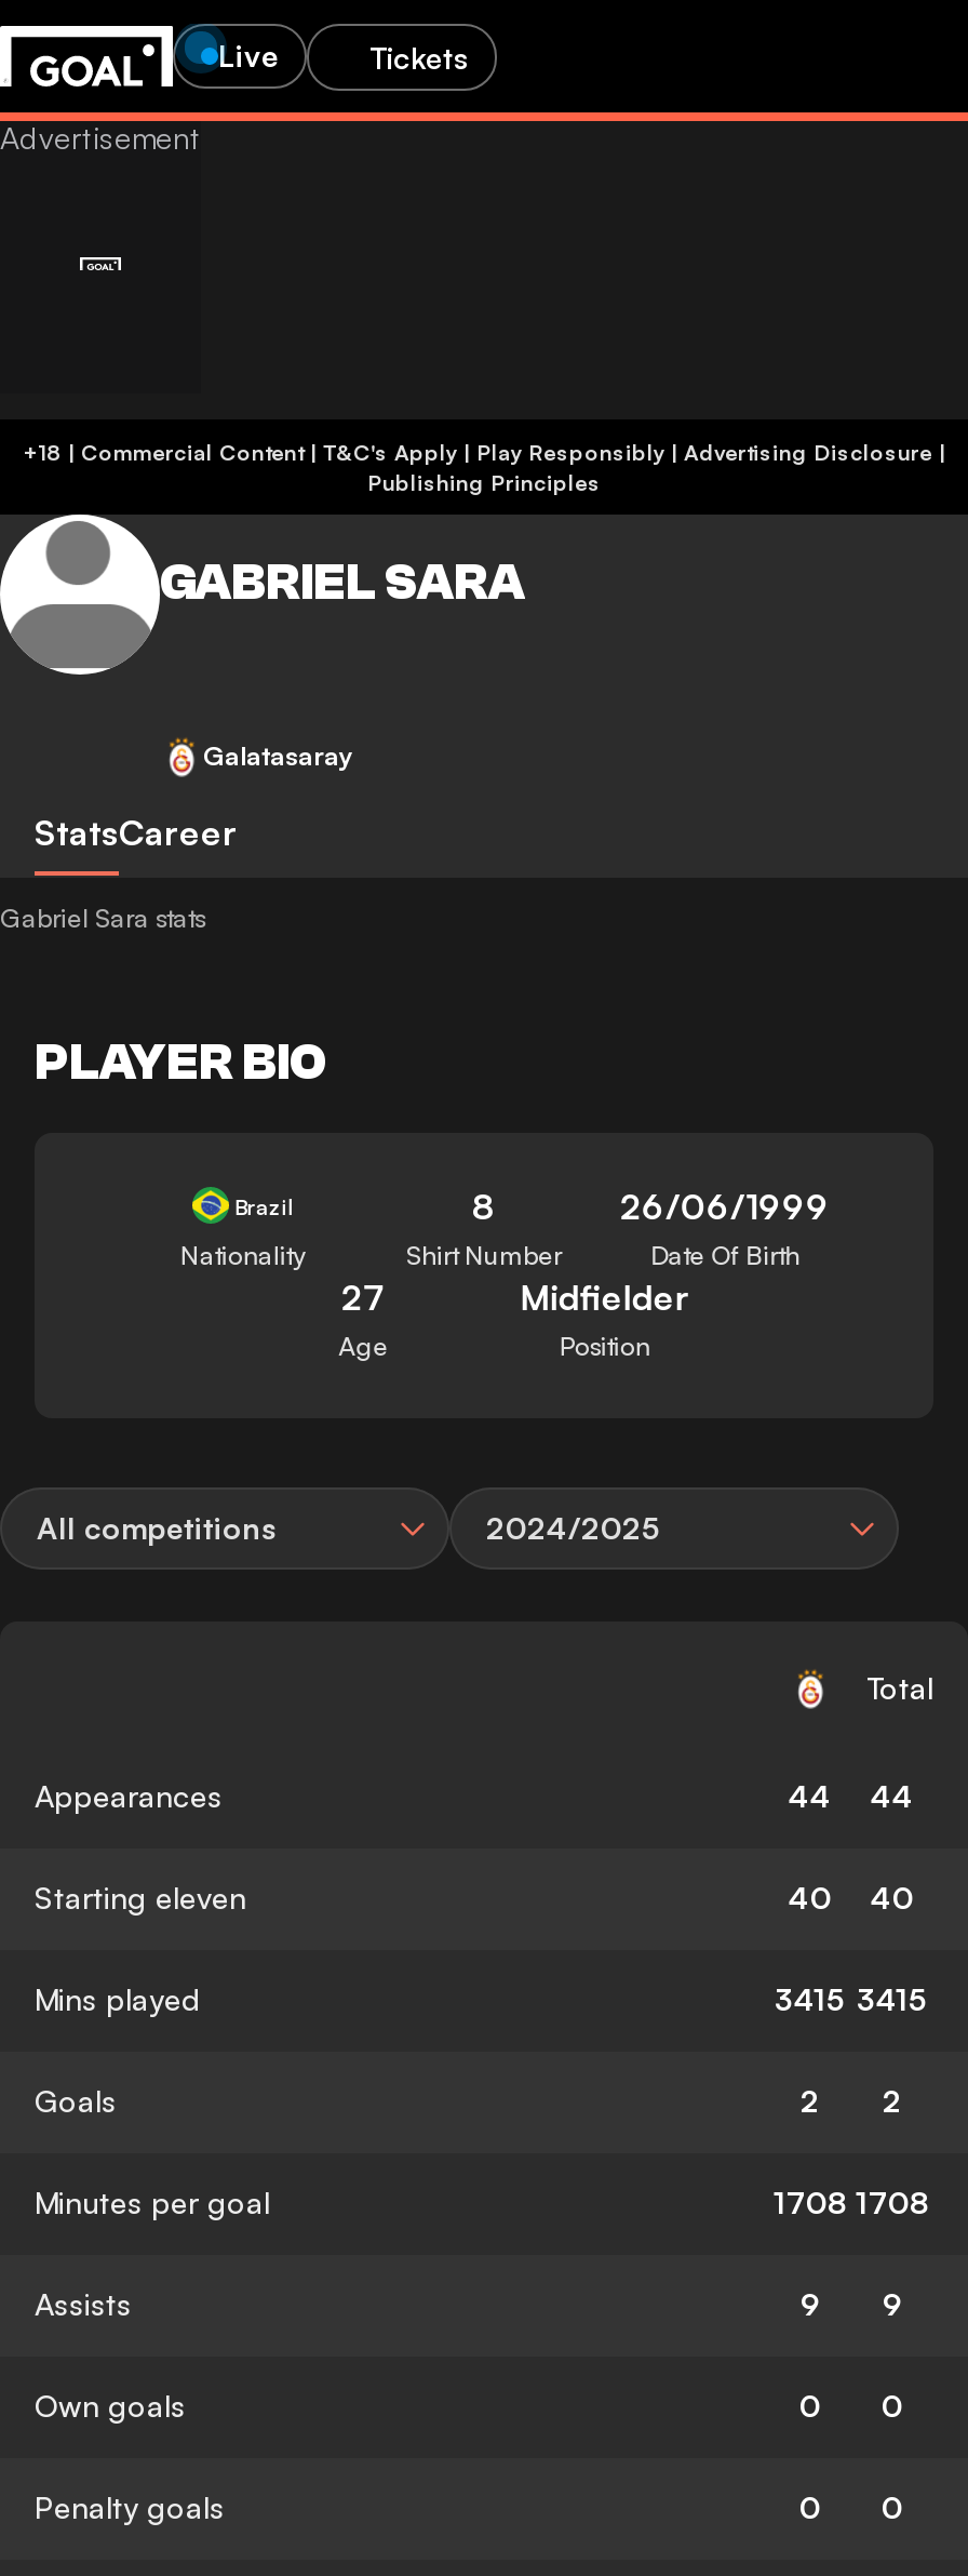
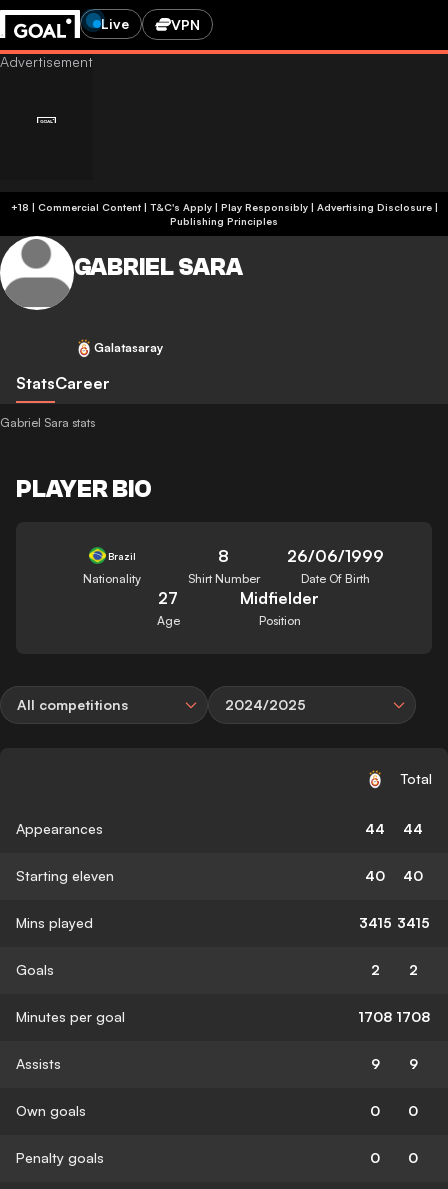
- Tickets
+ VPN
